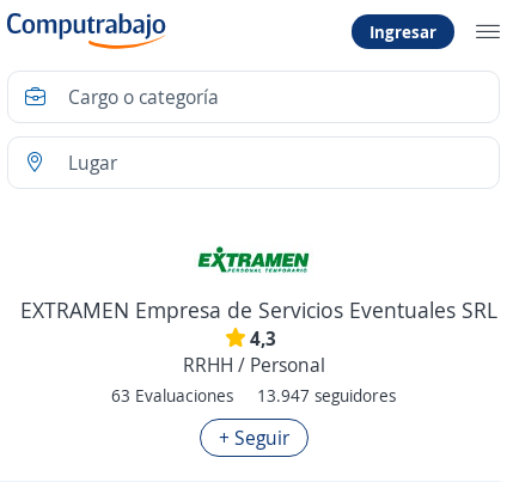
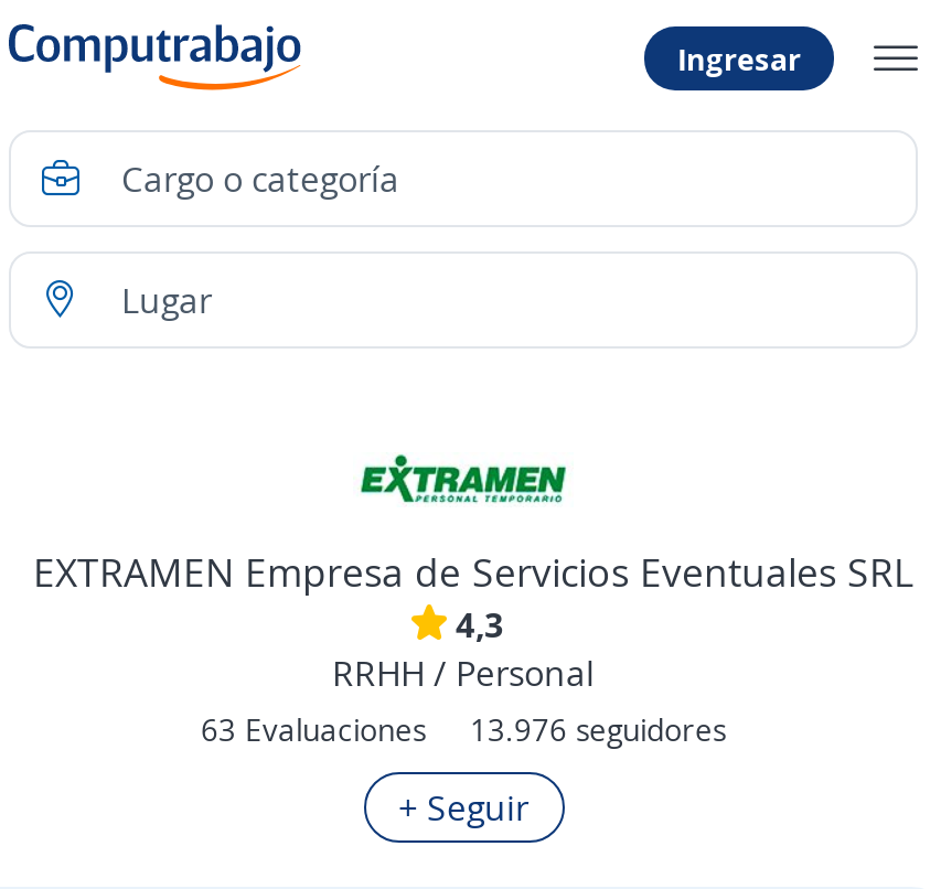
- 63 Evaluaciones 13.947 seguidores
+ 63 Evaluaciones 13.976 seguidores
